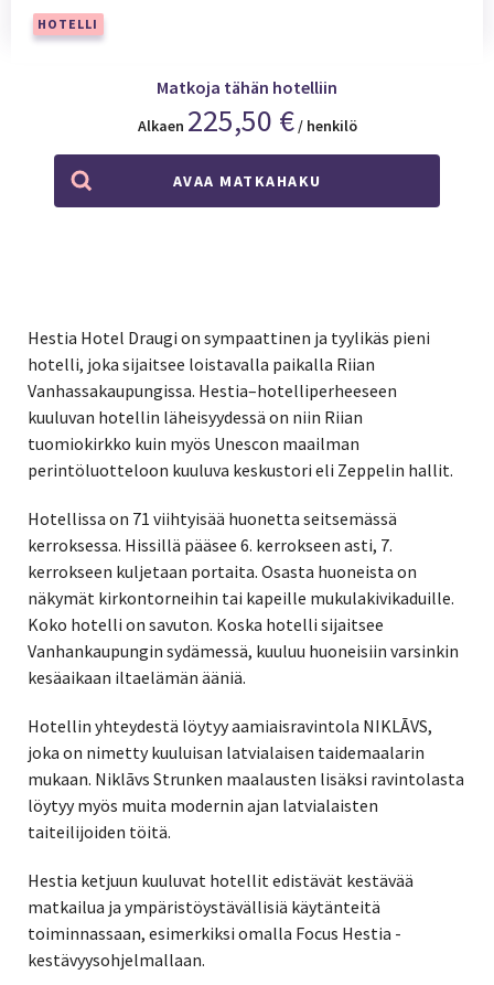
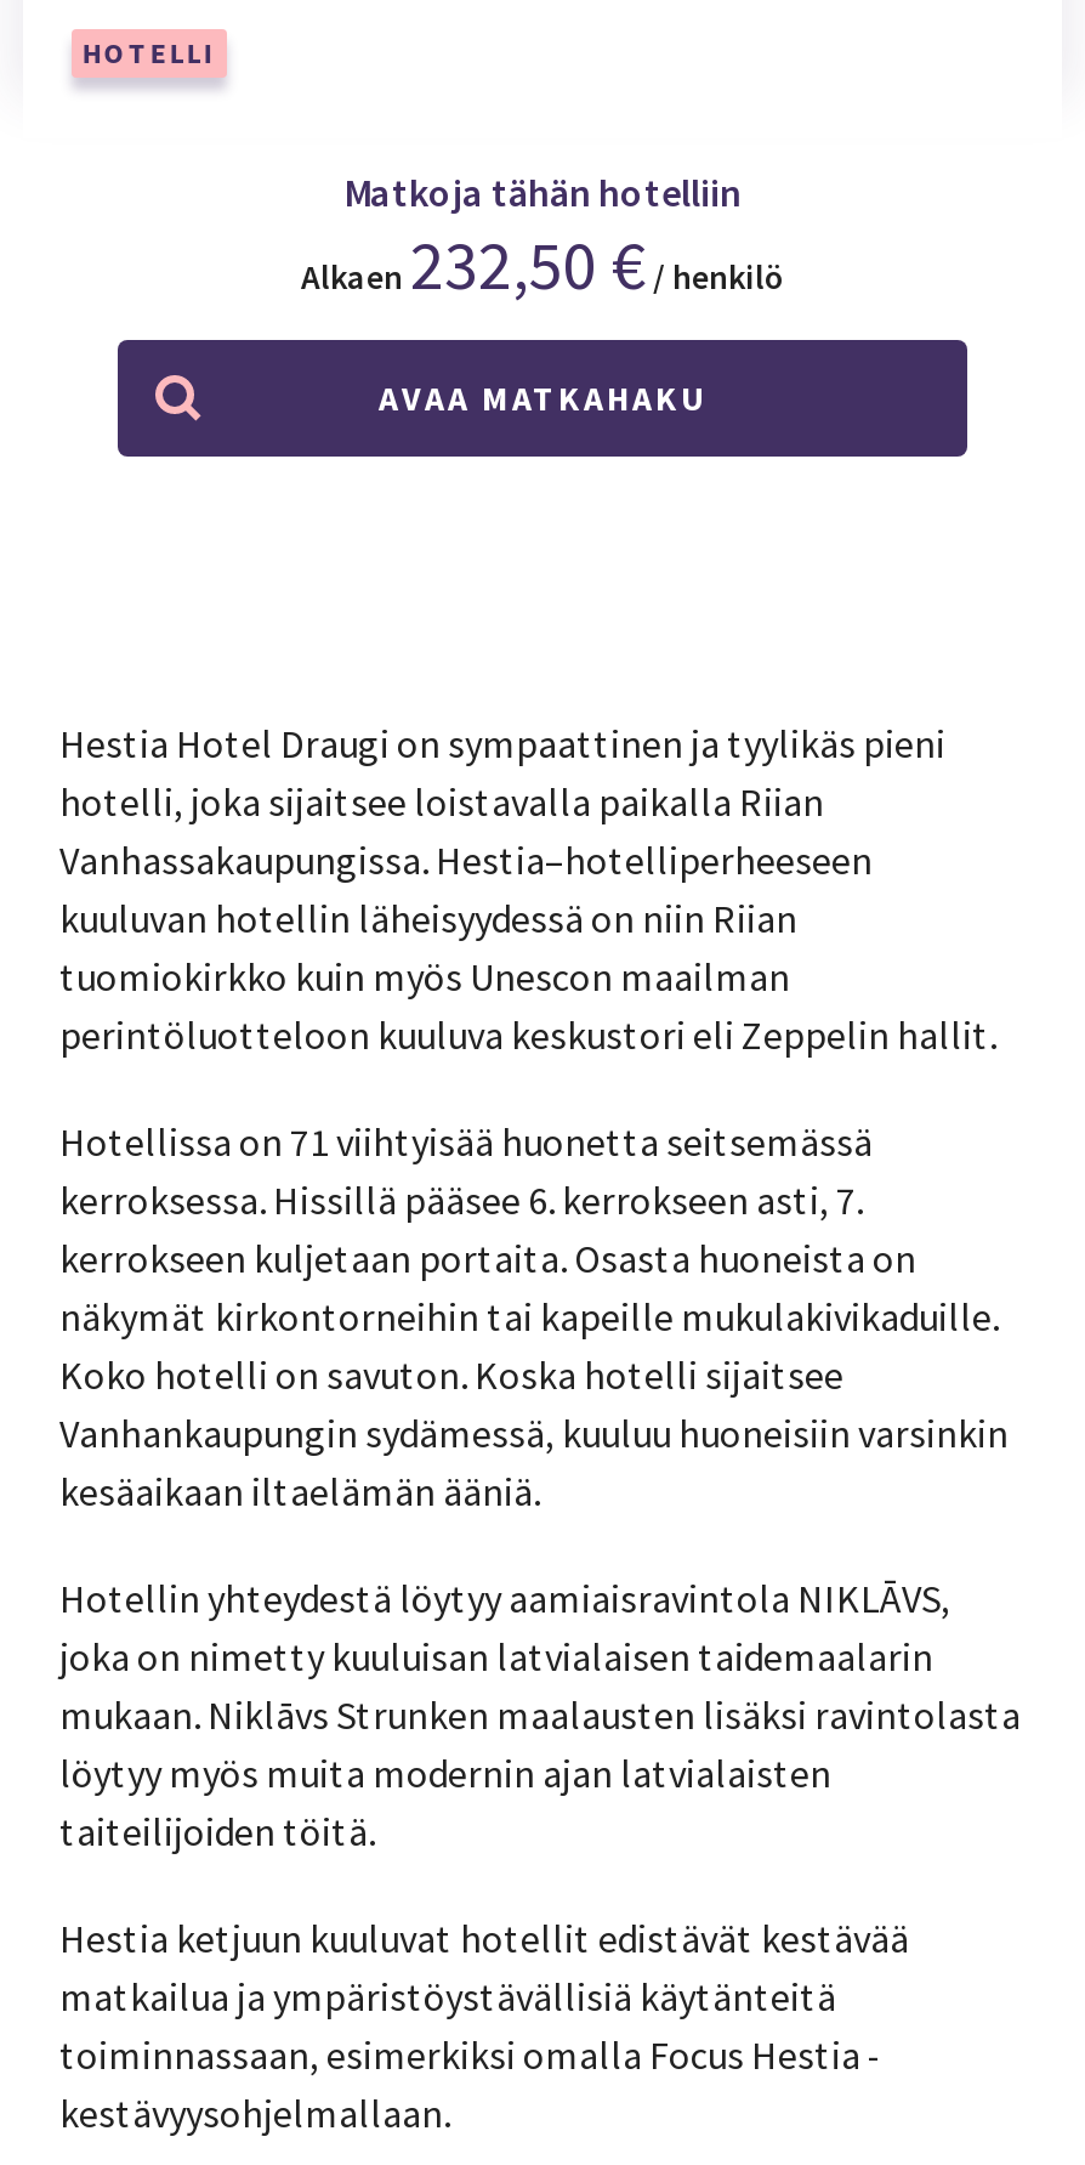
- Alkaen 225,50 € / henkilö
+ Alkaen 232,50 € / henkilö
